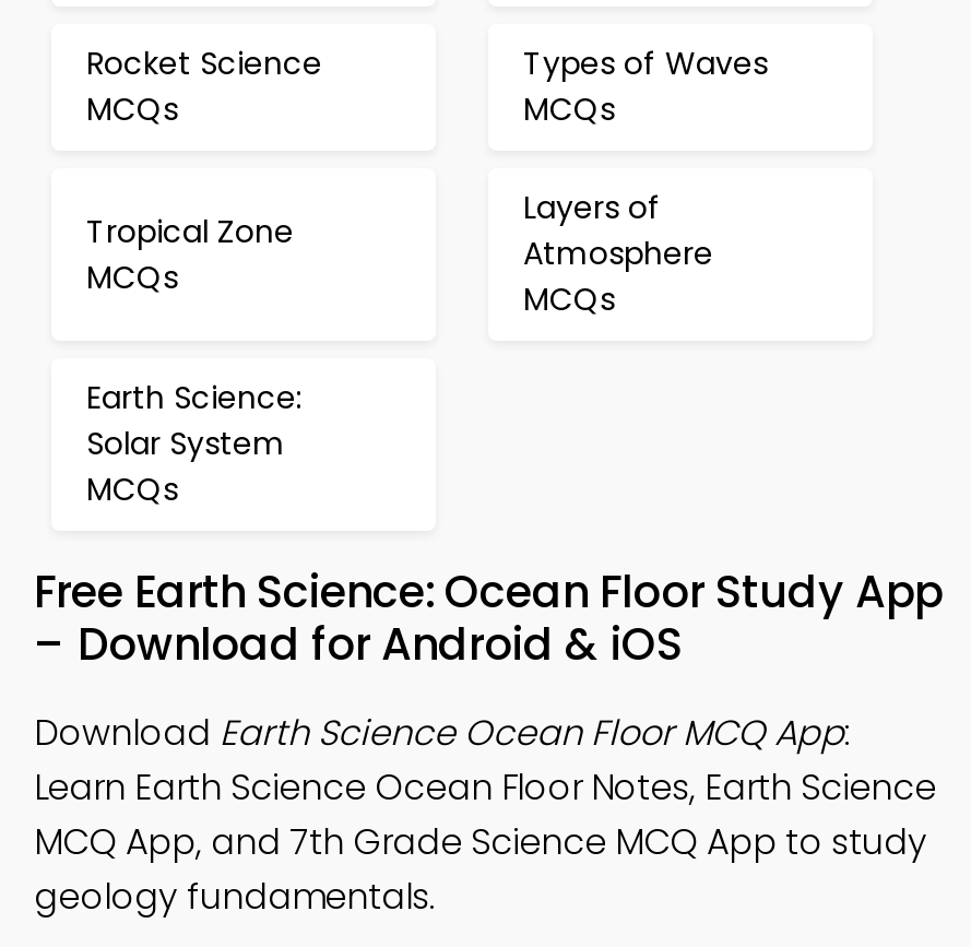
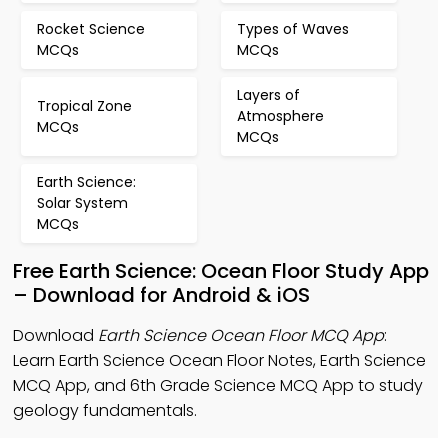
- MCQ App, and 7th Grade Science MCQ App to study
+ MCQ App, and 6th Grade Science MCQ App to study
